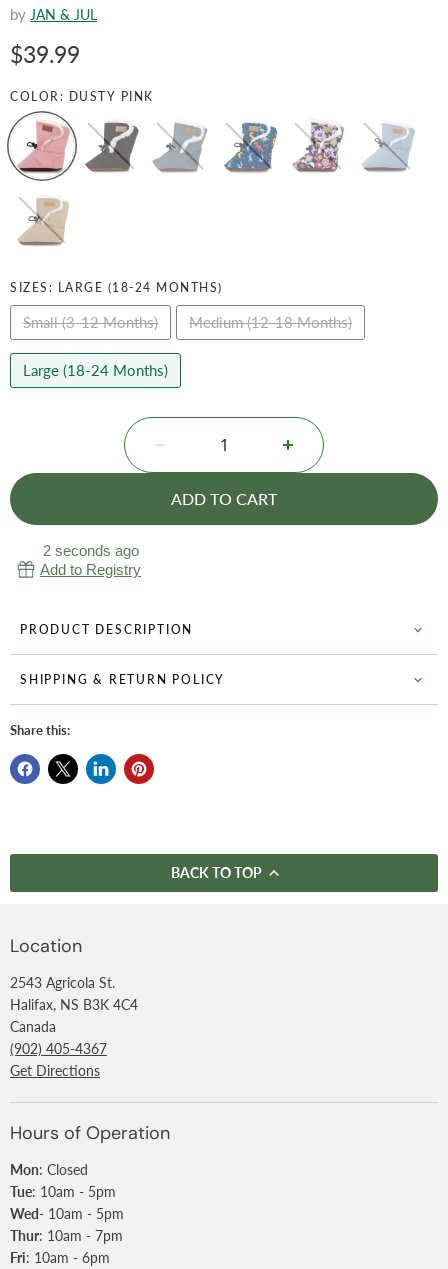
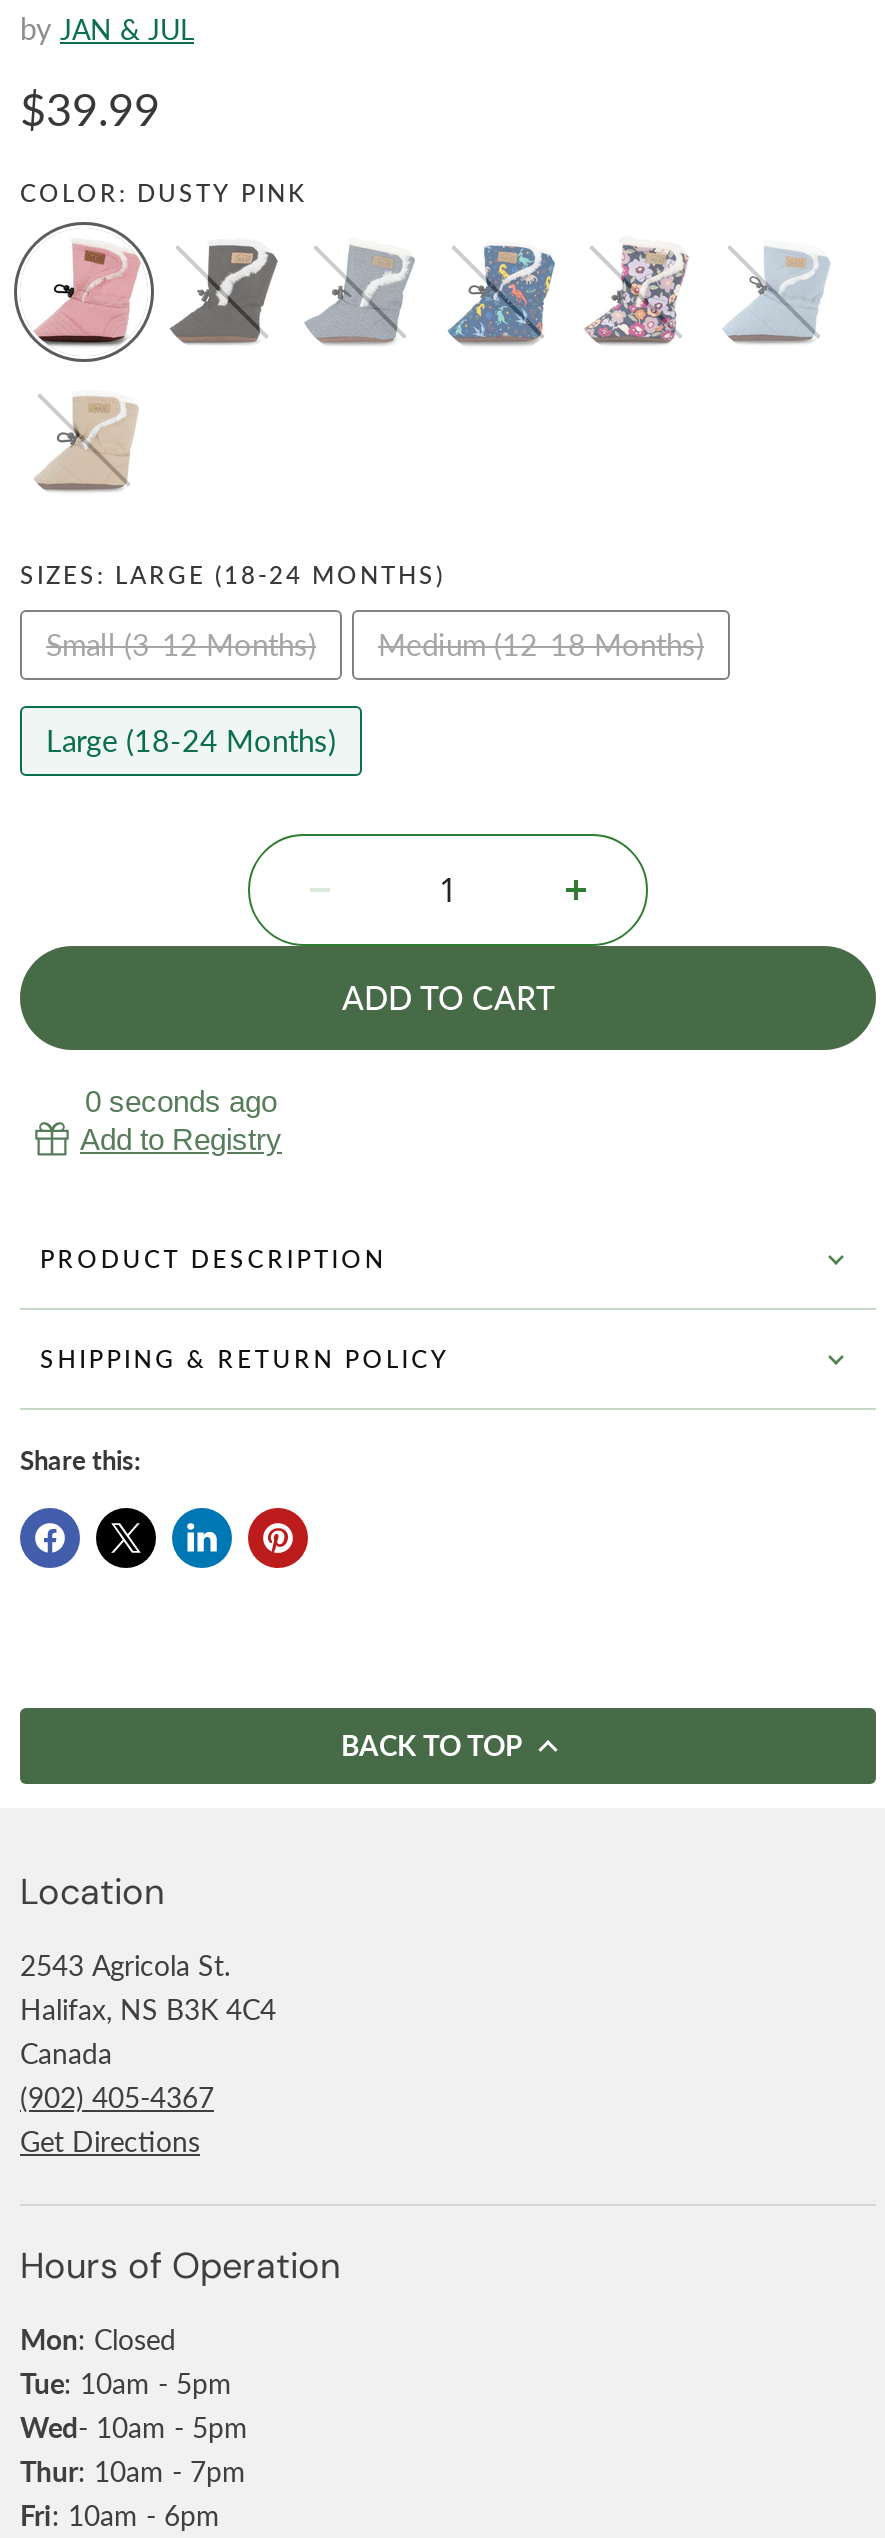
- 2 seconds ago
+ 0 seconds ago
